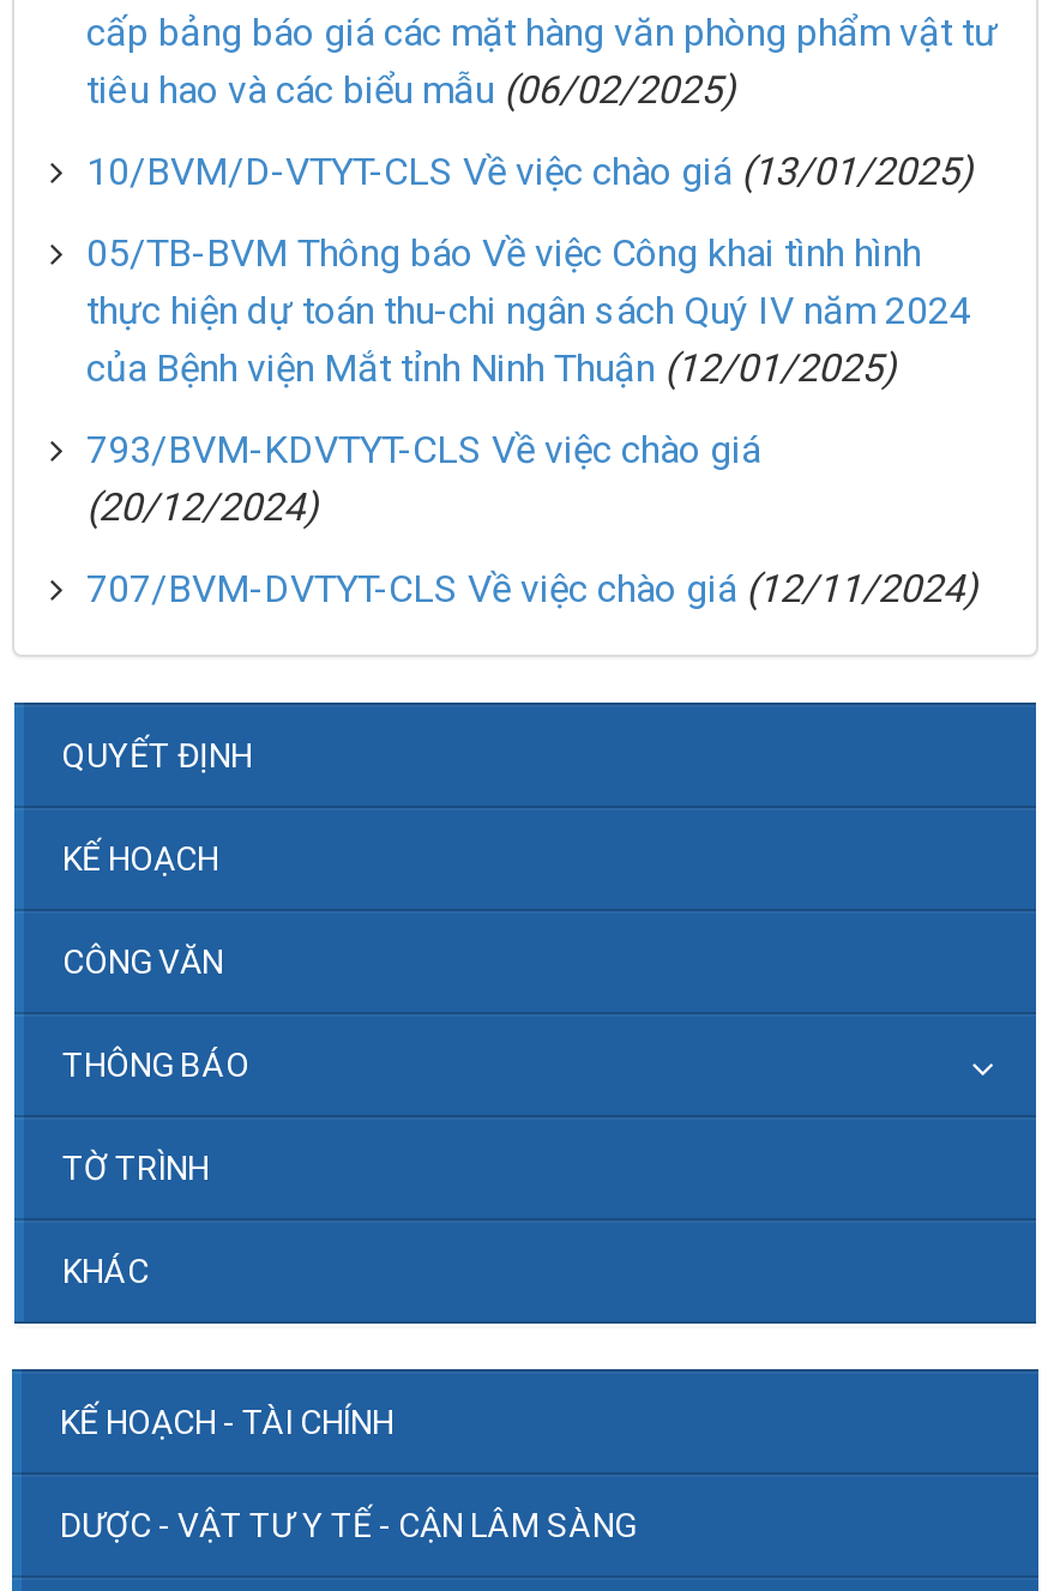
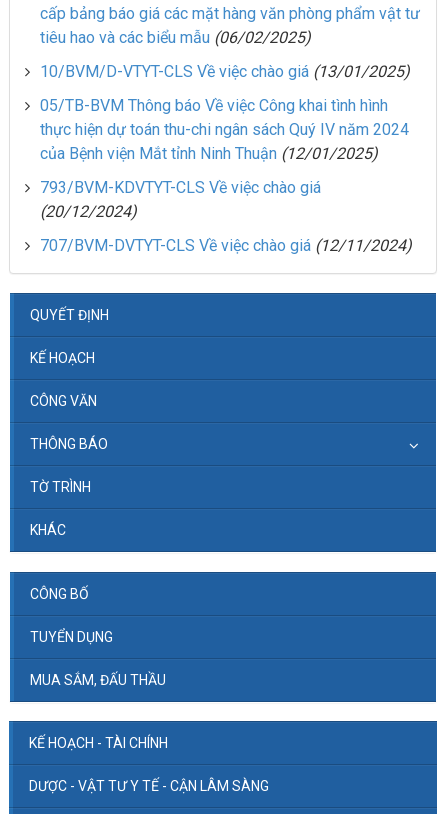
+ CÔNG BỐ
+ TUYỂN DỤNG
+ MUA SẮM, ĐẤU THẦU
